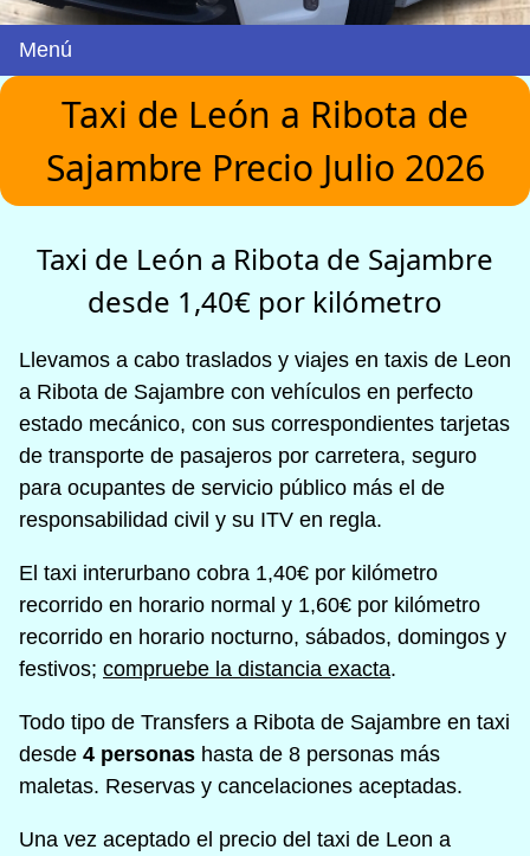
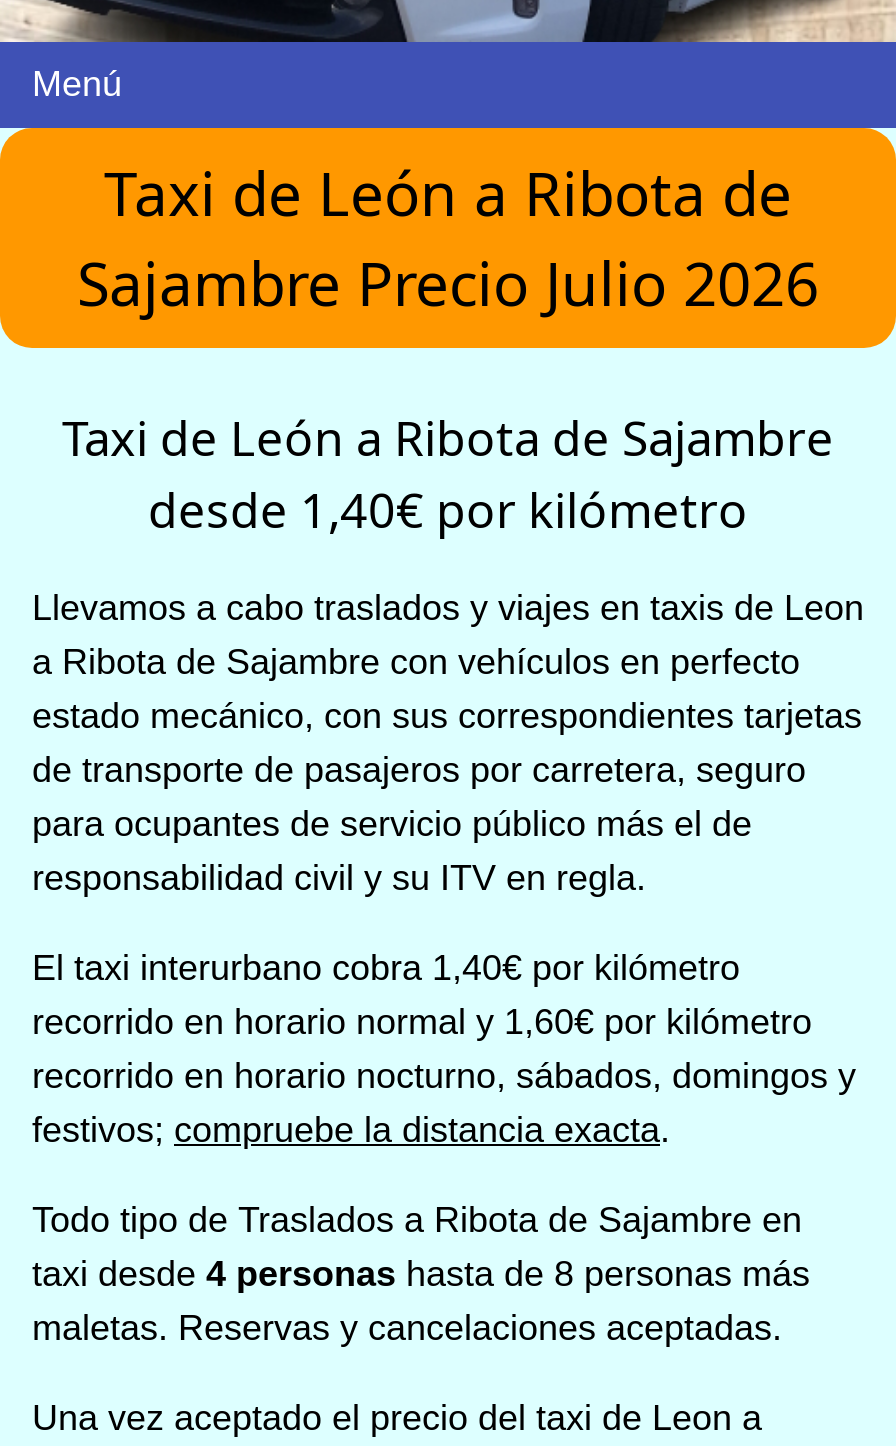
- Todo tipo de Transfers a Ribota de Sajambre en taxi
- desde 4 personas hasta de 8 personas más
+ Todo tipo de Traslados a Ribota de Sajambre en
+ taxi desde 4 personas hasta de 8 personas más
